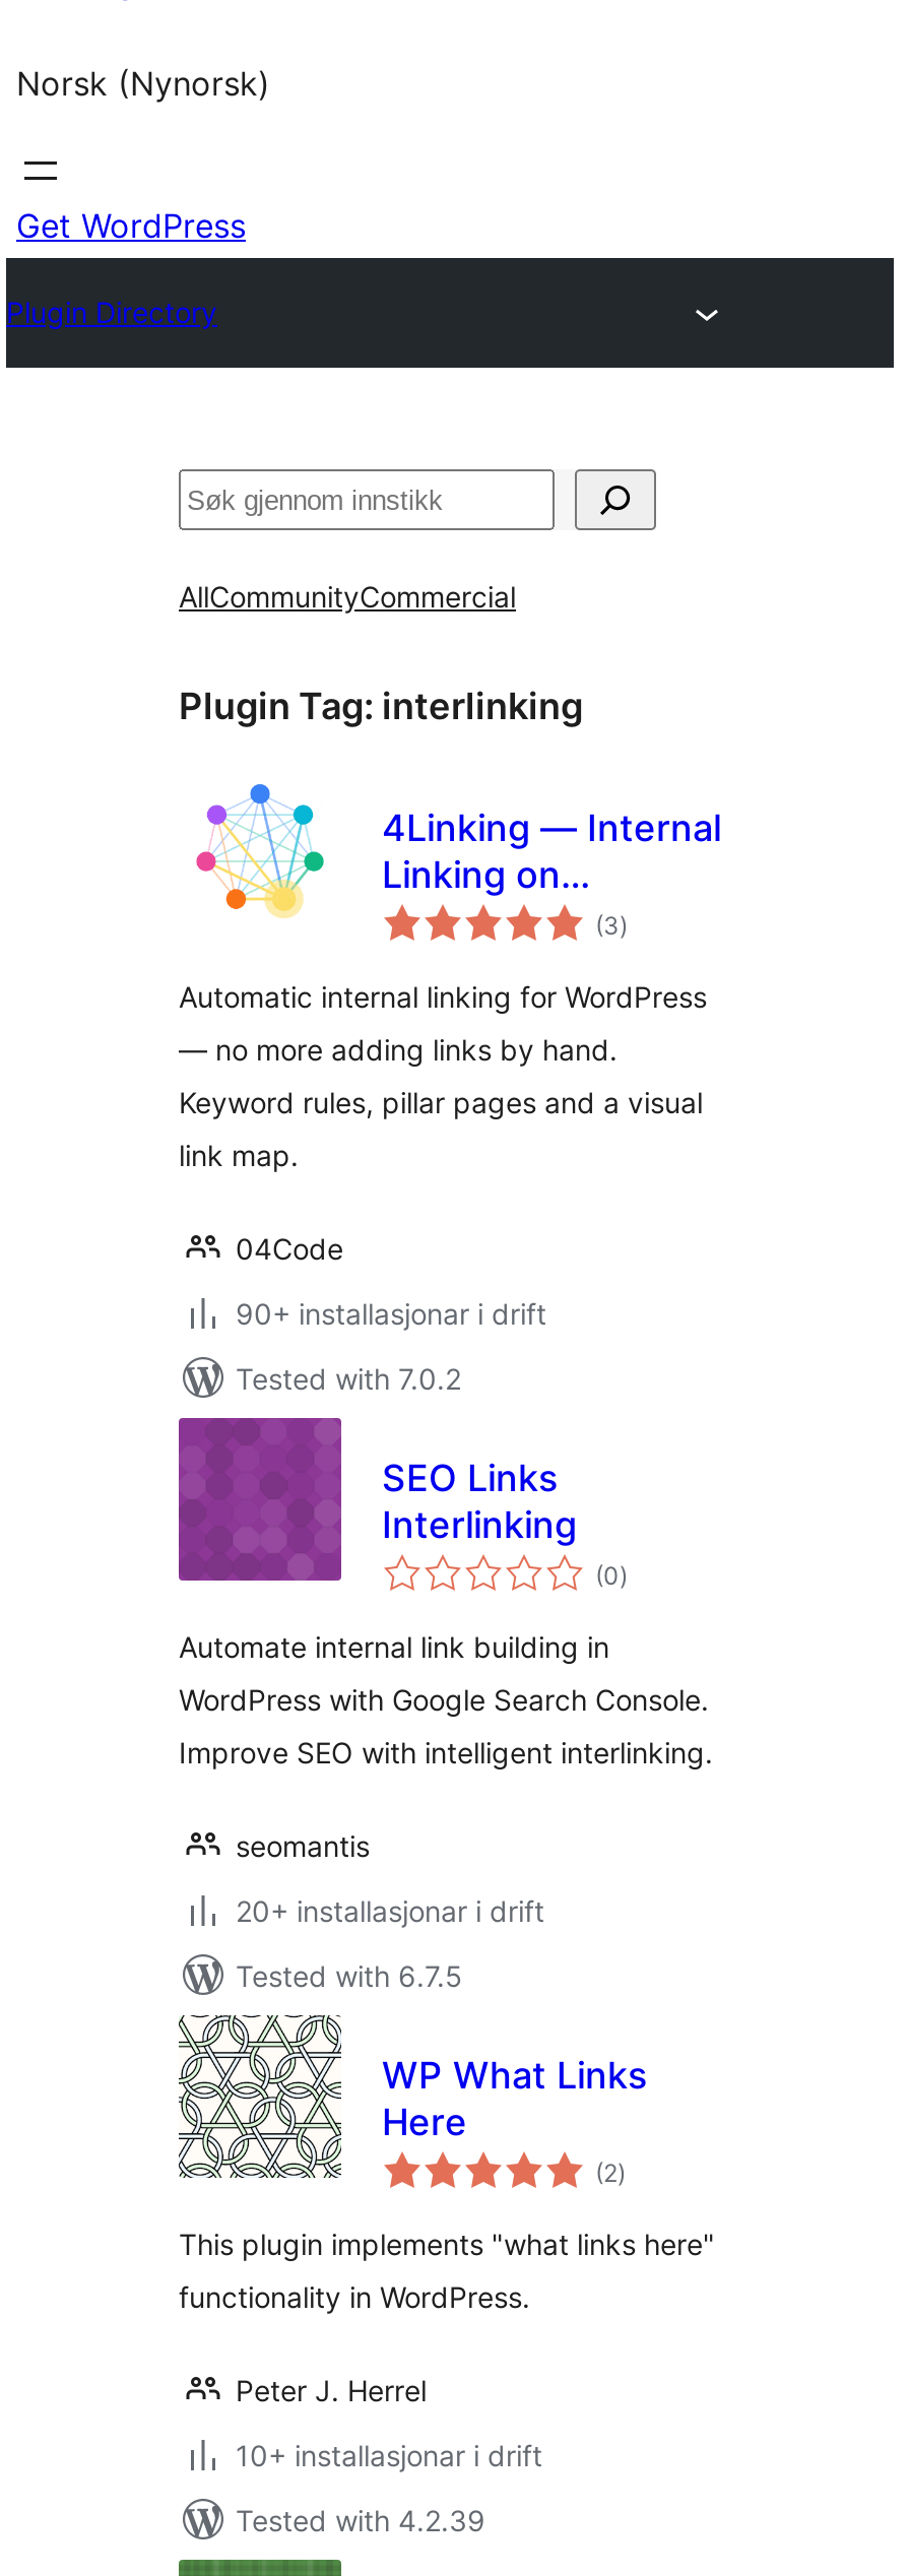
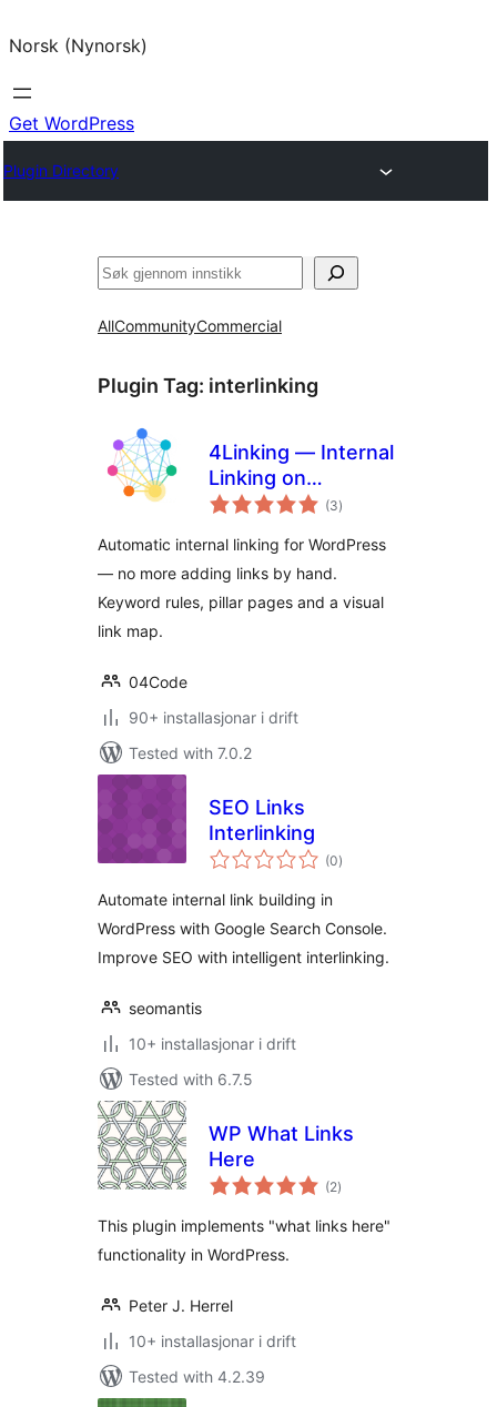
- 20+ installasjonar i drift
+ 10+ installasjonar i drift
